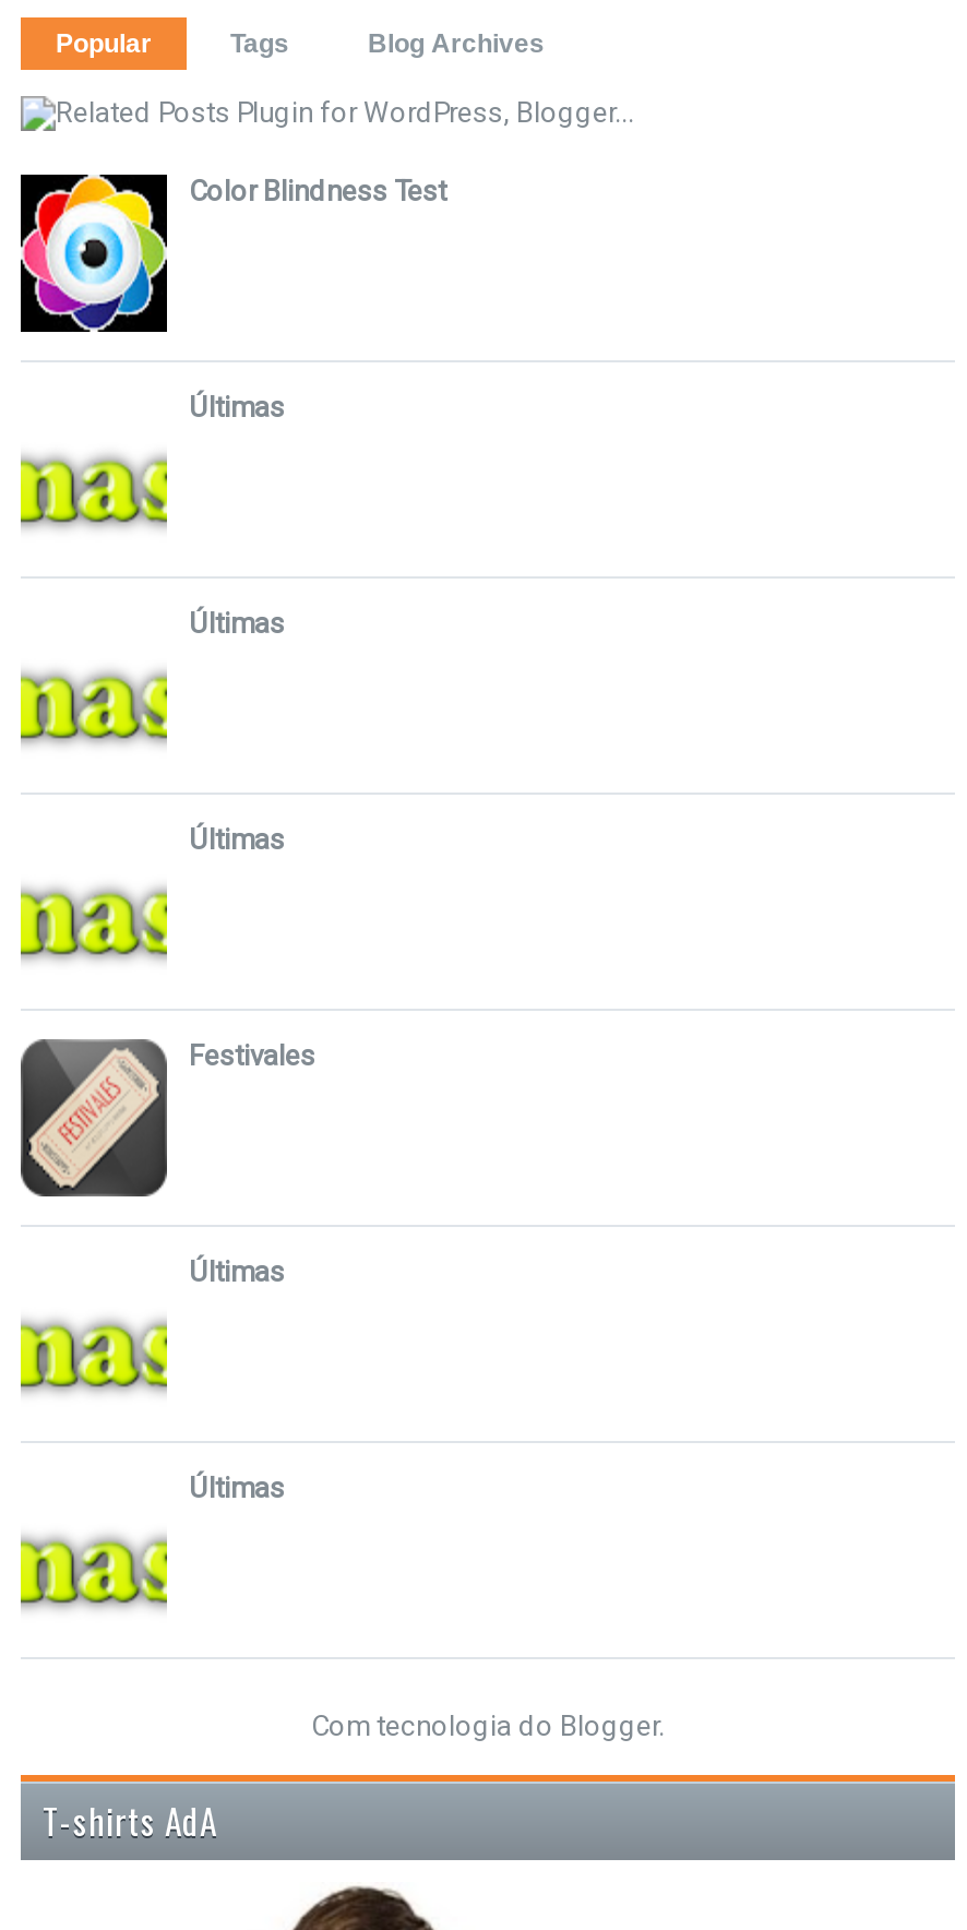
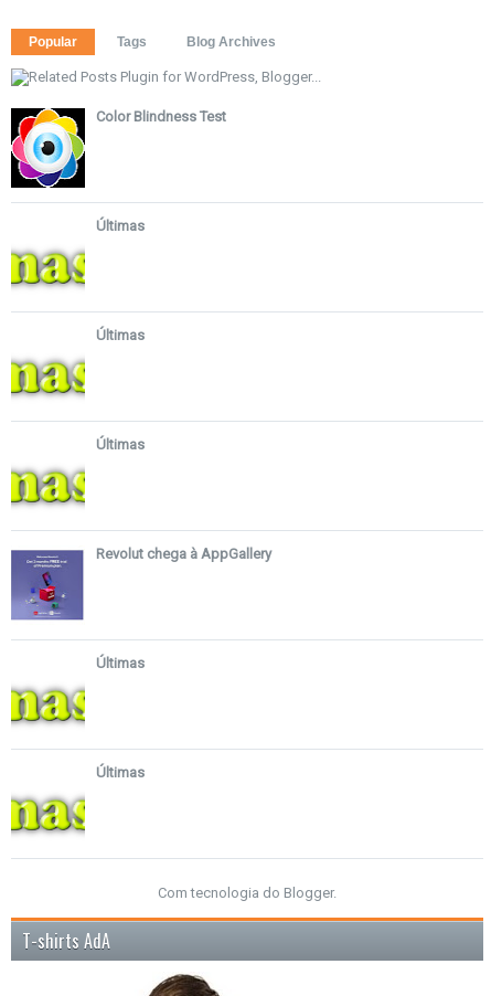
- [image]
- Festivales
+ [image]
+ Revolut chega à AppGallery
